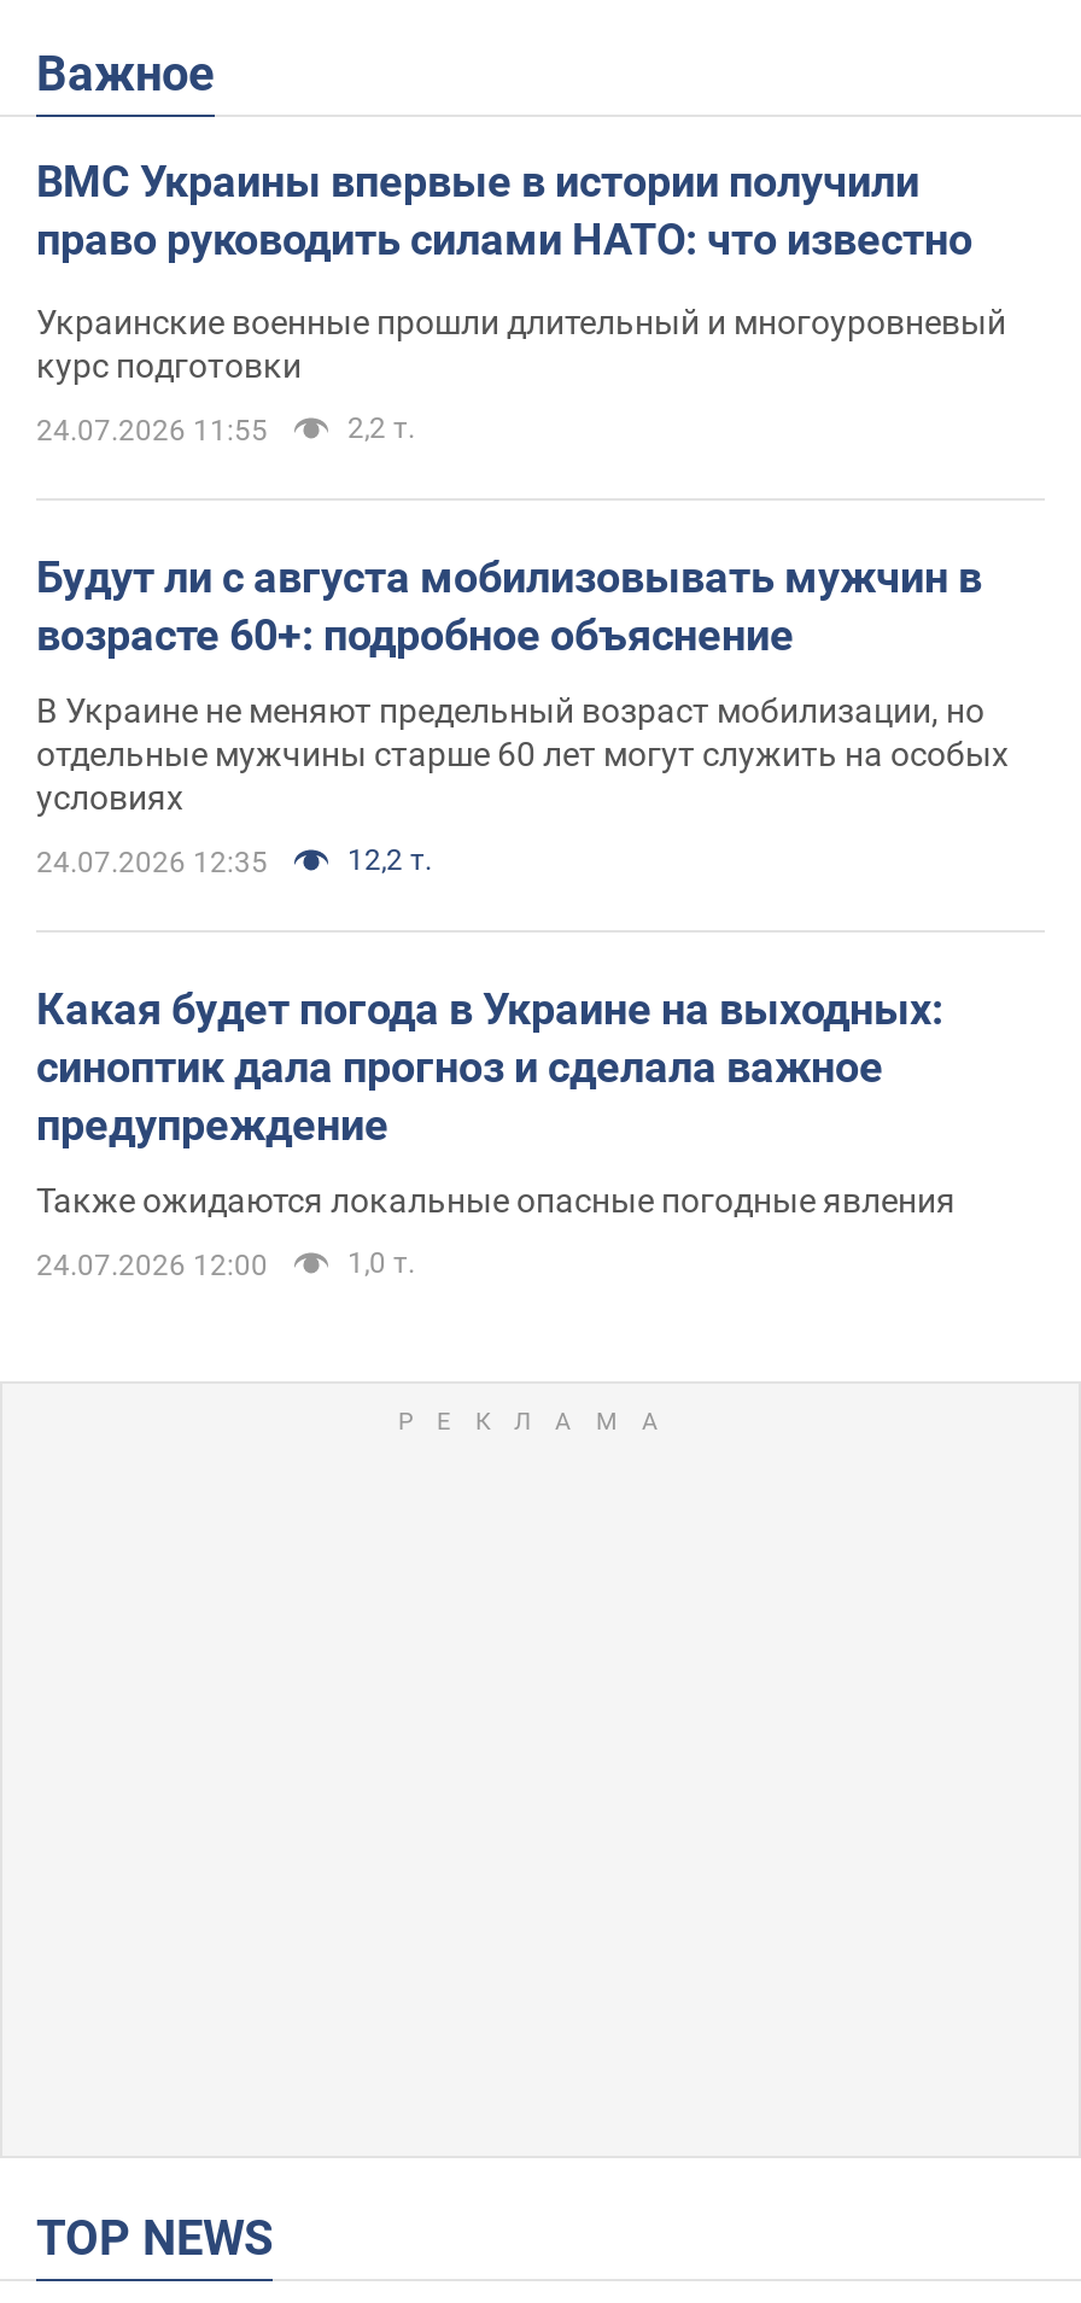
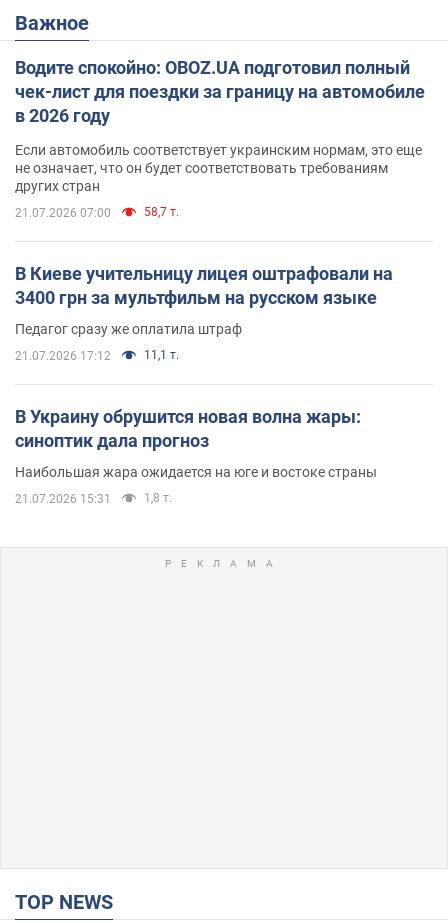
- ВМС Украины впервые в истории получили
- право руководить силами НАТО: что известно
+ Водите спокойно: OBOZ.UA подготовил полный
+ чек-лист для поездки за границу на автомобиле
+ в 2026 году

- Украинские военные прошли длительный и многоуровневый
- курс подготовки
+ Если автомобиль соответствует украинским нормам, это еще
+ не означает, что он будет соответствовать требованиям
+ других стран

- 24.07.2026 11:55
- 2,2 т.
+ 21.07.2026 07:00
+ 58,7 т.

- Будут ли с августа мобилизовывать мужчин в
- возрасте 60+: подробное объяснение
+ В Киеве учительницу лицея оштрафовали на
+ 3400 грн за мультфильм на русском языке

- В Украине не меняют предельный возраст мобилизации, но
- отдельные мужчины старше 60 лет могут служить на особых
- условиях
+ Педагог сразу же оплатила штраф

- 24.07.2026 12:35
- 12,2 т.
+ 21.07.2026 17:12
+ 11,1 т.

- Какая будет погода в Украине на выходных:
- синоптик дала прогноз и сделала важное
- предупреждение
+ В Украину обрушится новая волна жары:
+ синоптик дала прогноз

- Также ожидаются локальные опасные погодные явления
+ Наибольшая жара ожидается на юге и востоке страны

- 24.07.2026 12:00
- 1,0 т.
+ 21.07.2026 15:31
+ 1,8 т.
